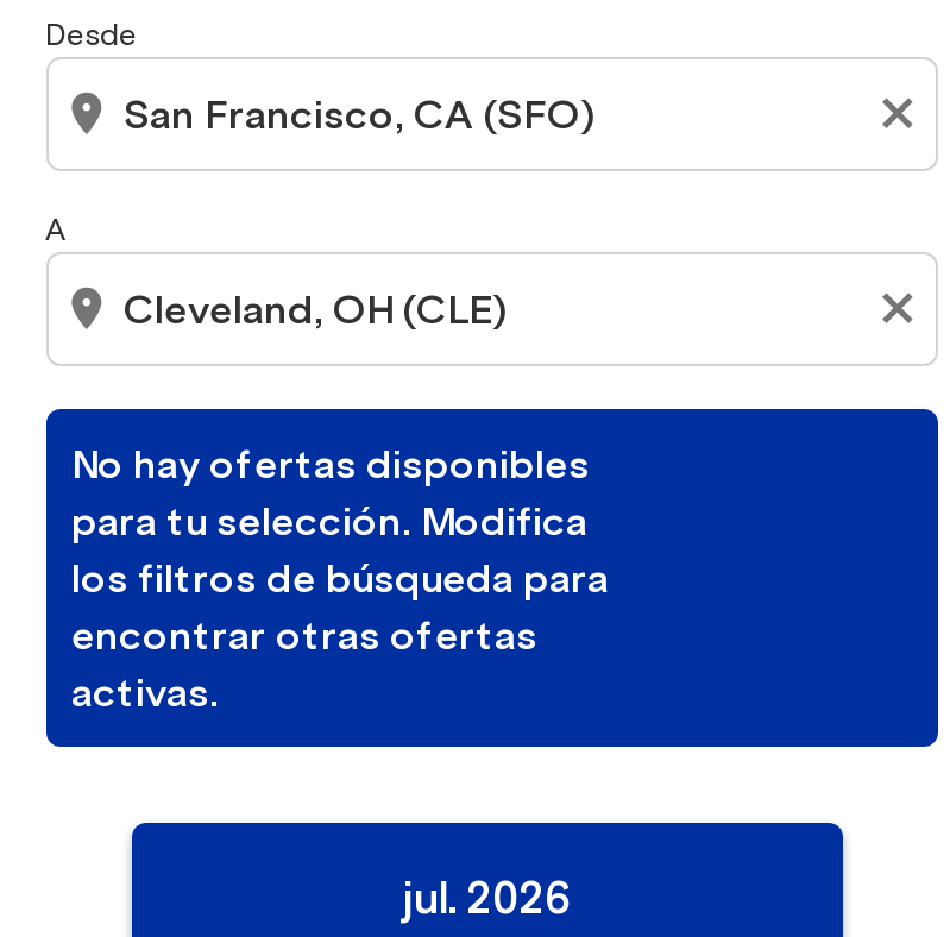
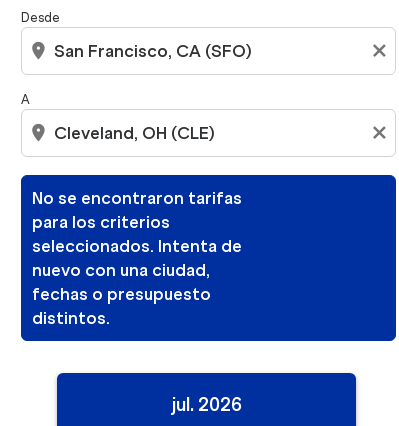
- No hay ofertas disponibles
- para tu selección. Modifica
- los filtros de búsqueda para
- encontrar otras ofertas
- activas.
+ No se encontraron tarifas
+ para los criterios
+ seleccionados. Intenta de
+ nuevo con una ciudad,
+ fechas o presupuesto
+ distintos.
